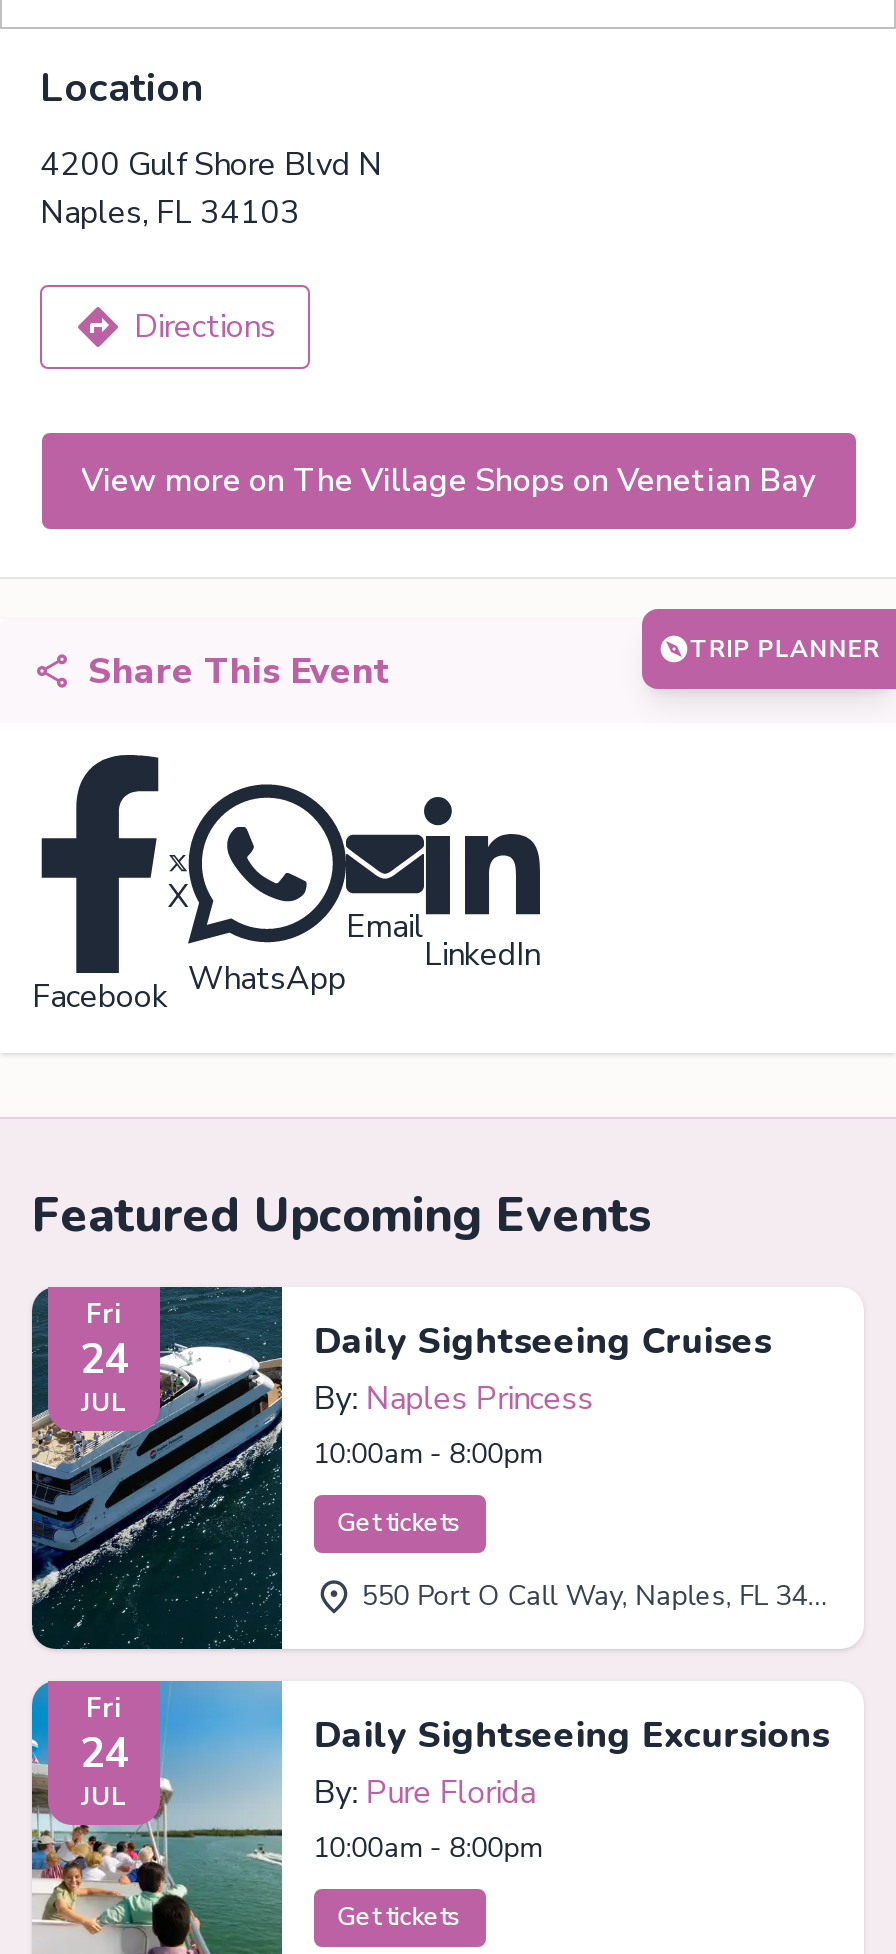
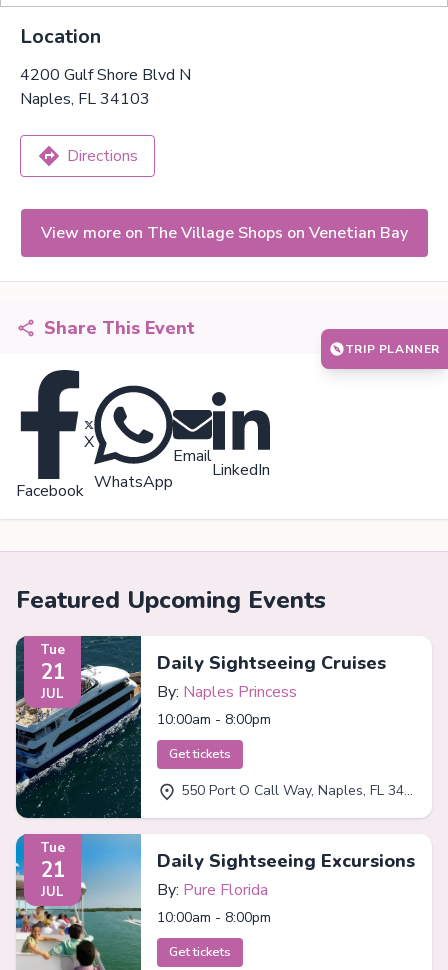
moved down: TRIP PLANNER

- Fri
- 24
+ Tue
+ 21

- Fri
- 24
+ Tue
+ 21
